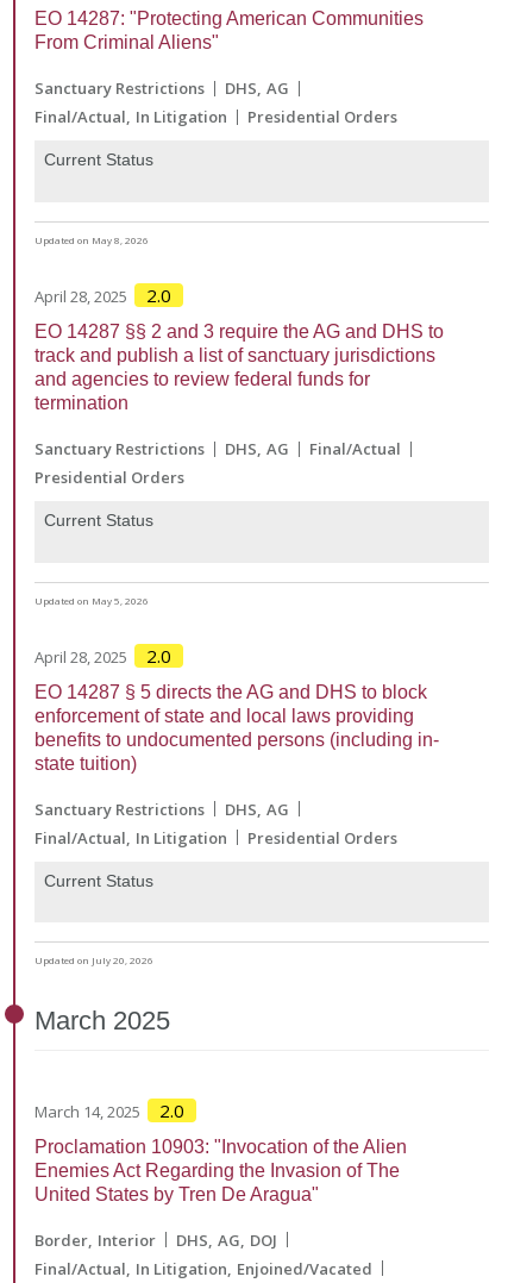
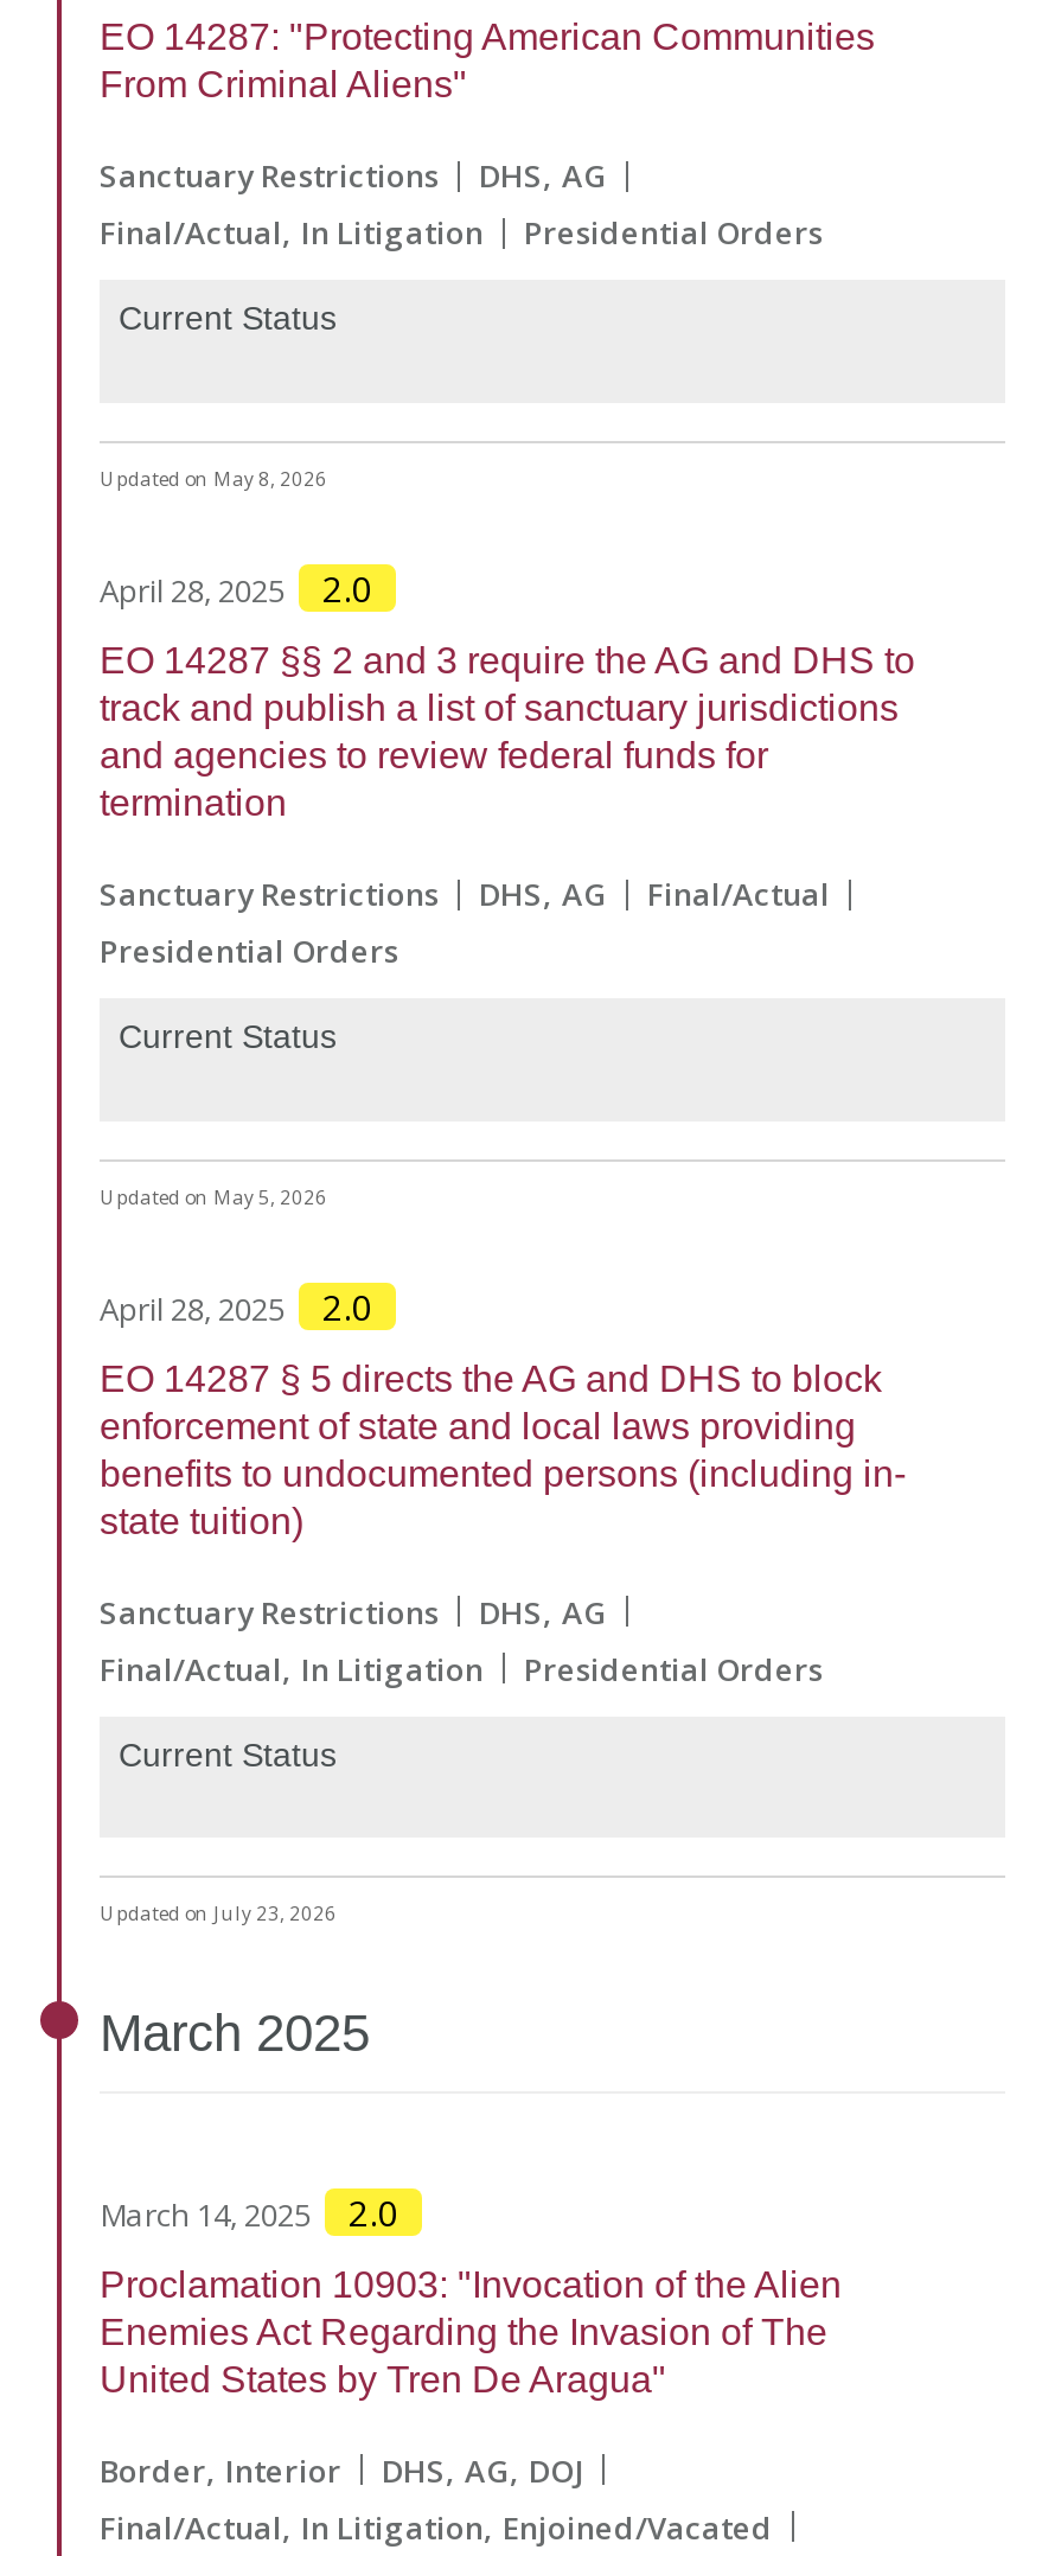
- Updated on July 20, 2026
+ Updated on July 23, 2026
